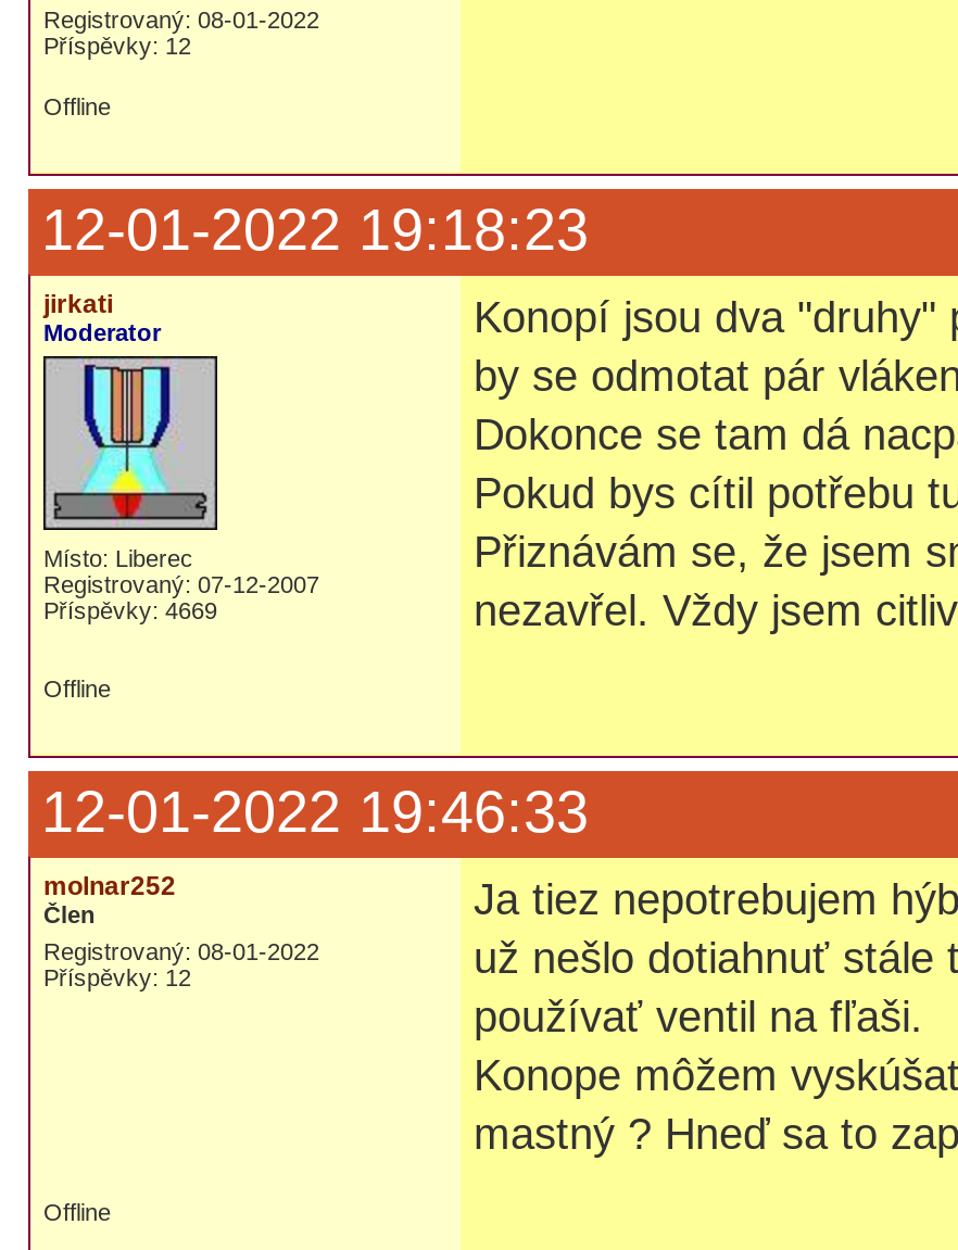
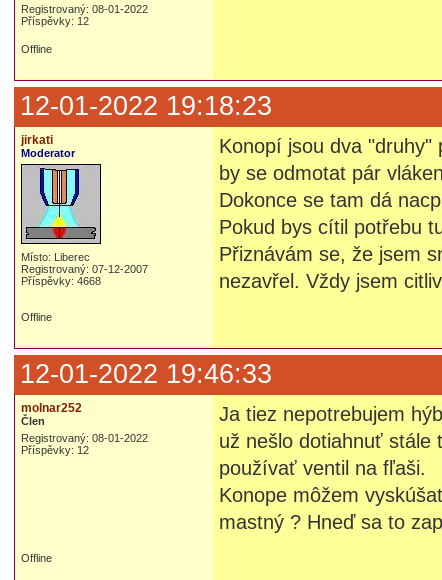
- Příspěvky: 4669
+ Příspěvky: 4668
